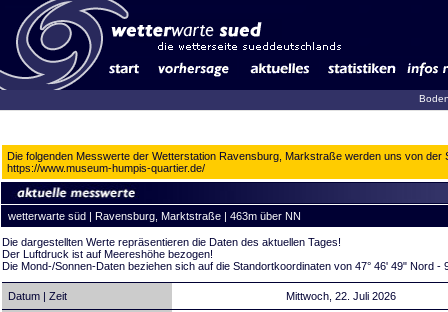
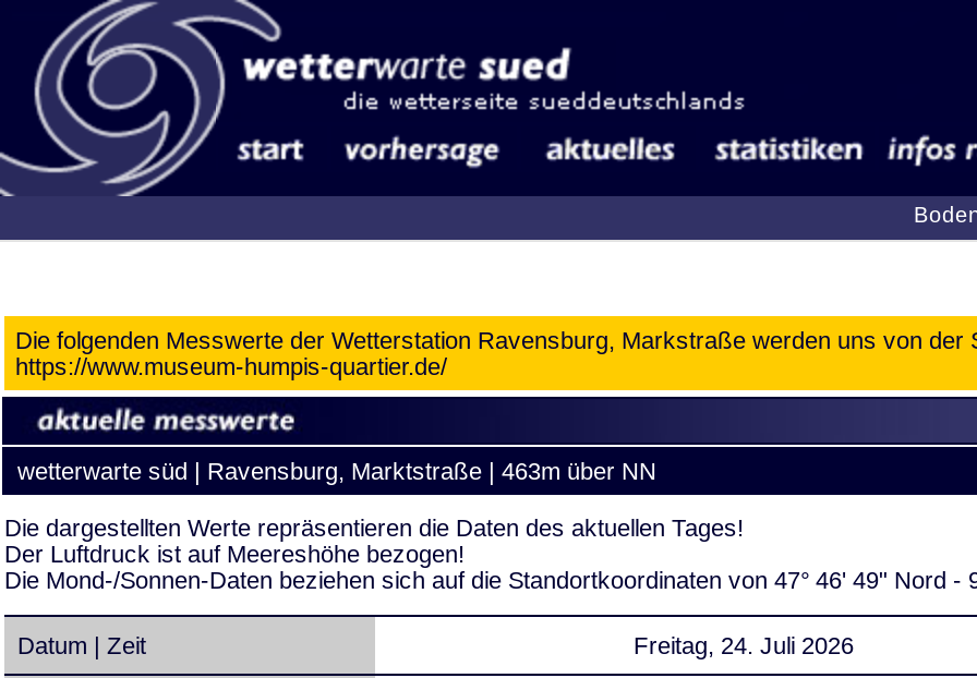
- Mittwoch, 22. Juli 2026
+ Freitag, 24. Juli 2026
